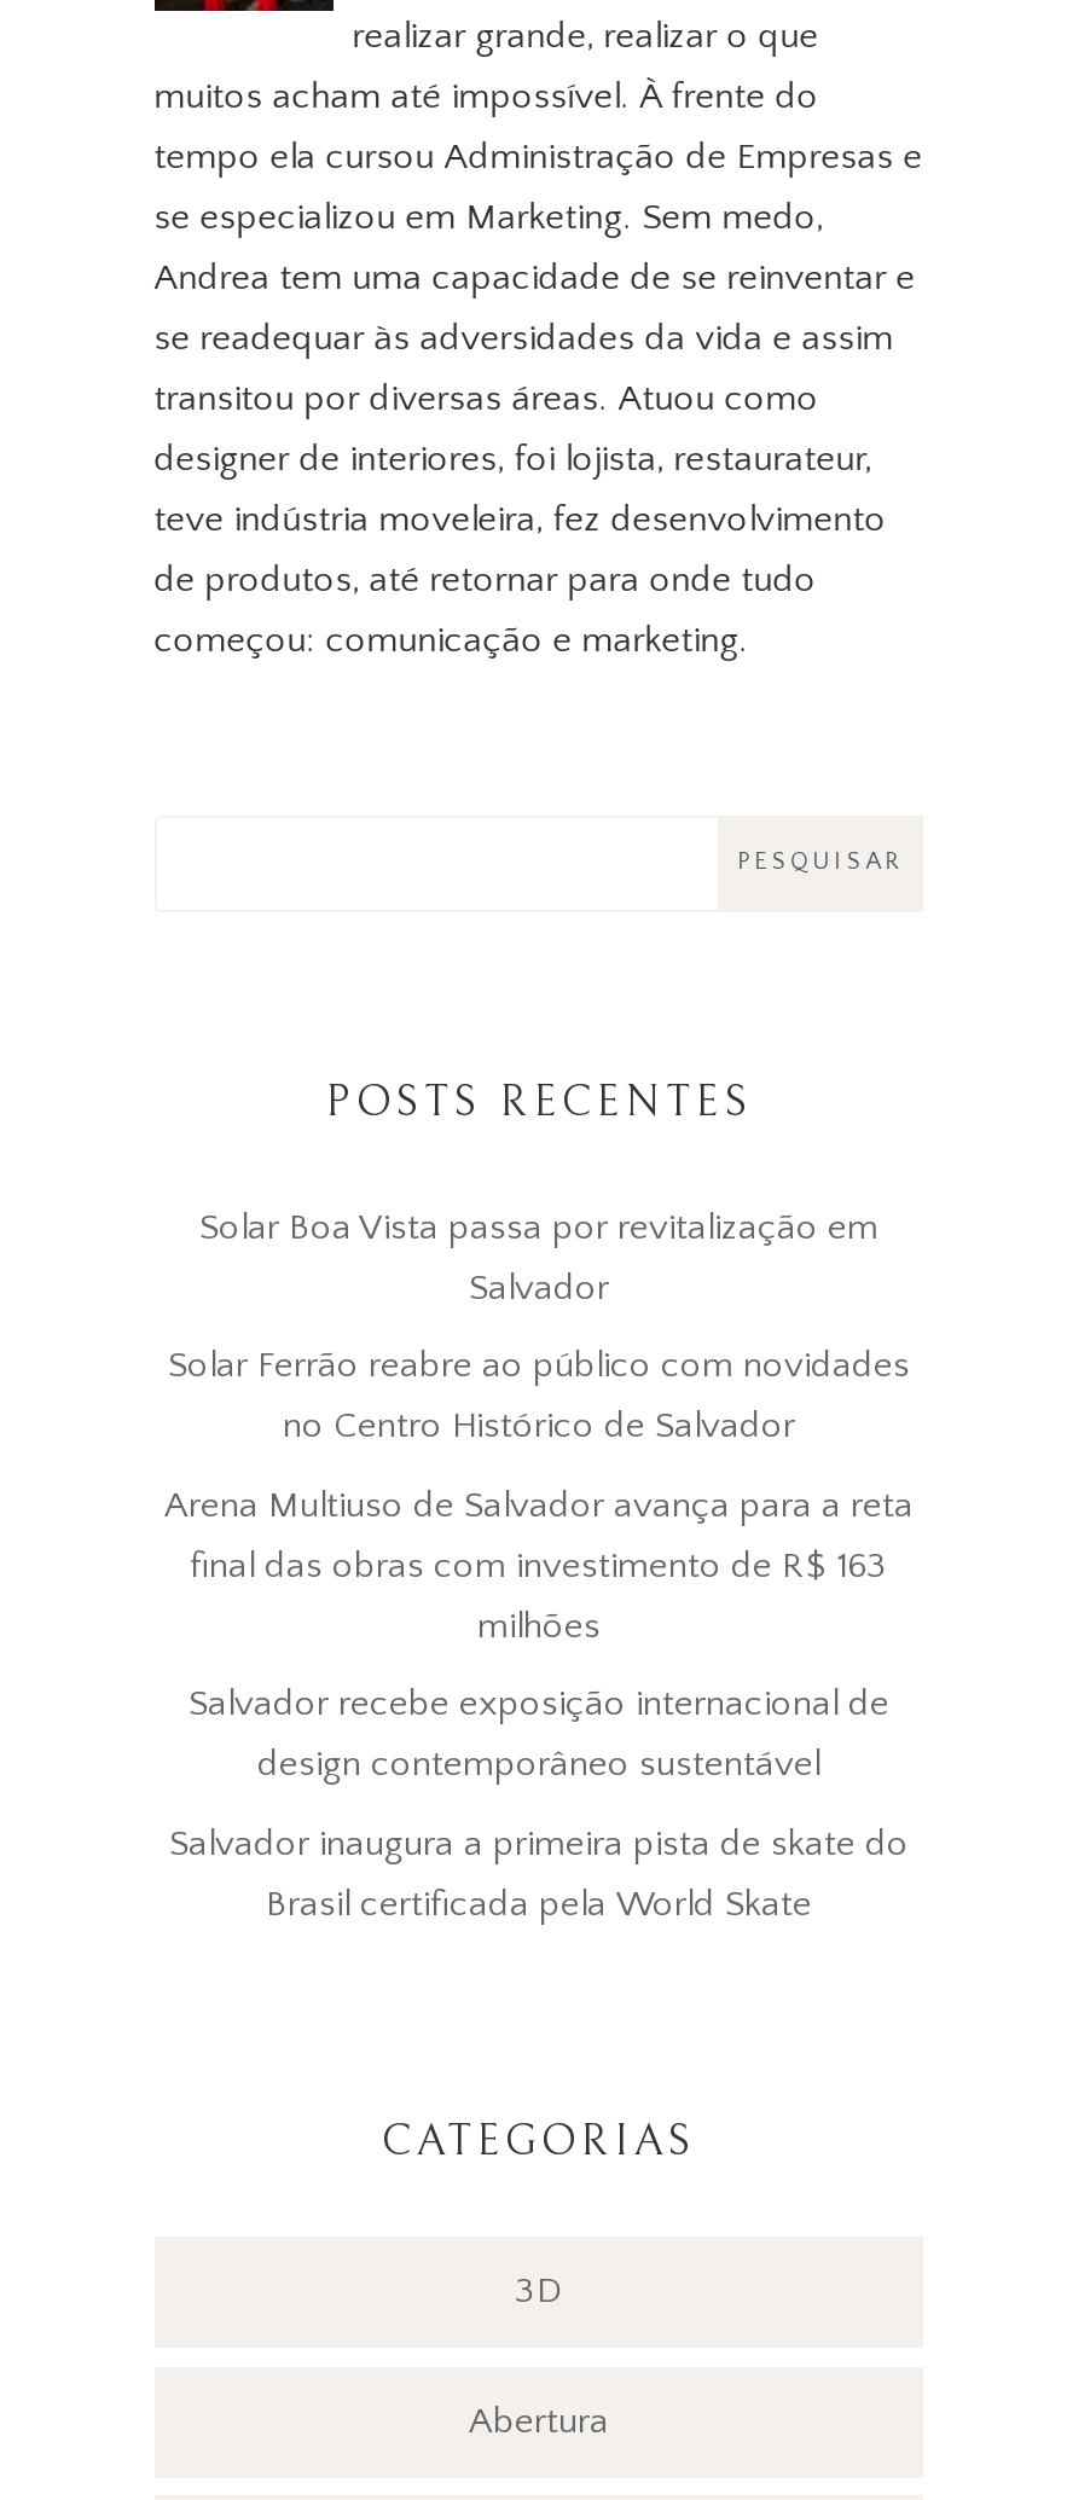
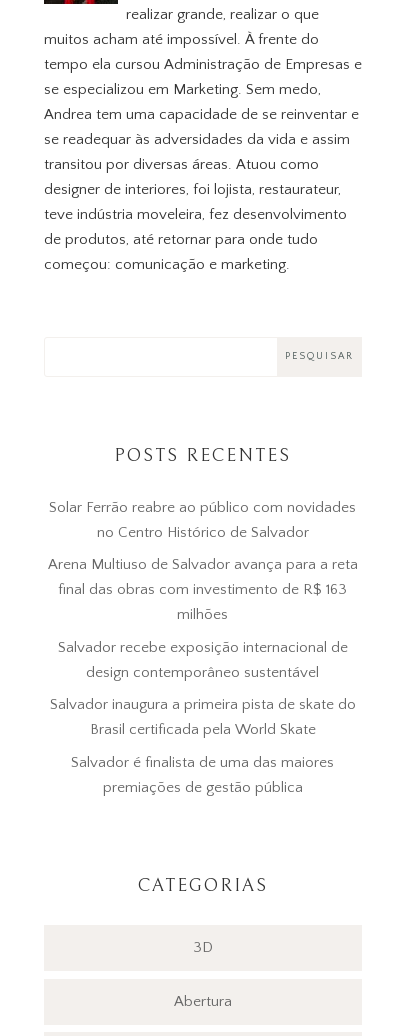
- Solar Boa Vista passa por revitalização em
- Salvador

moved up: Solar Ferrão reabre ao público com novidades | no Centro Histórico de Salvador | Arena Multiuso de Salvador avança para a reta | ... | Salvador inaugura a primeira pista de skate do | Brasil certificada pela World Skate

+ Salvador é finalista de uma das maiores
+ premiações de gestão pública
